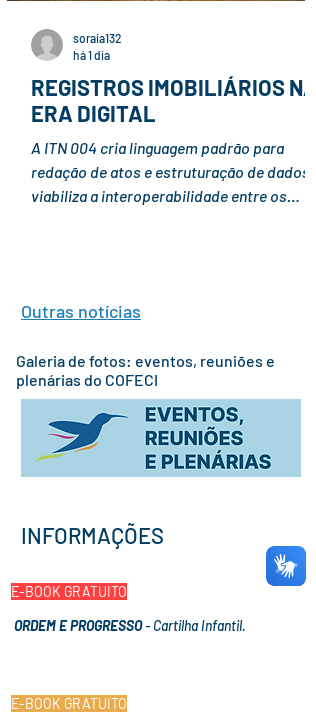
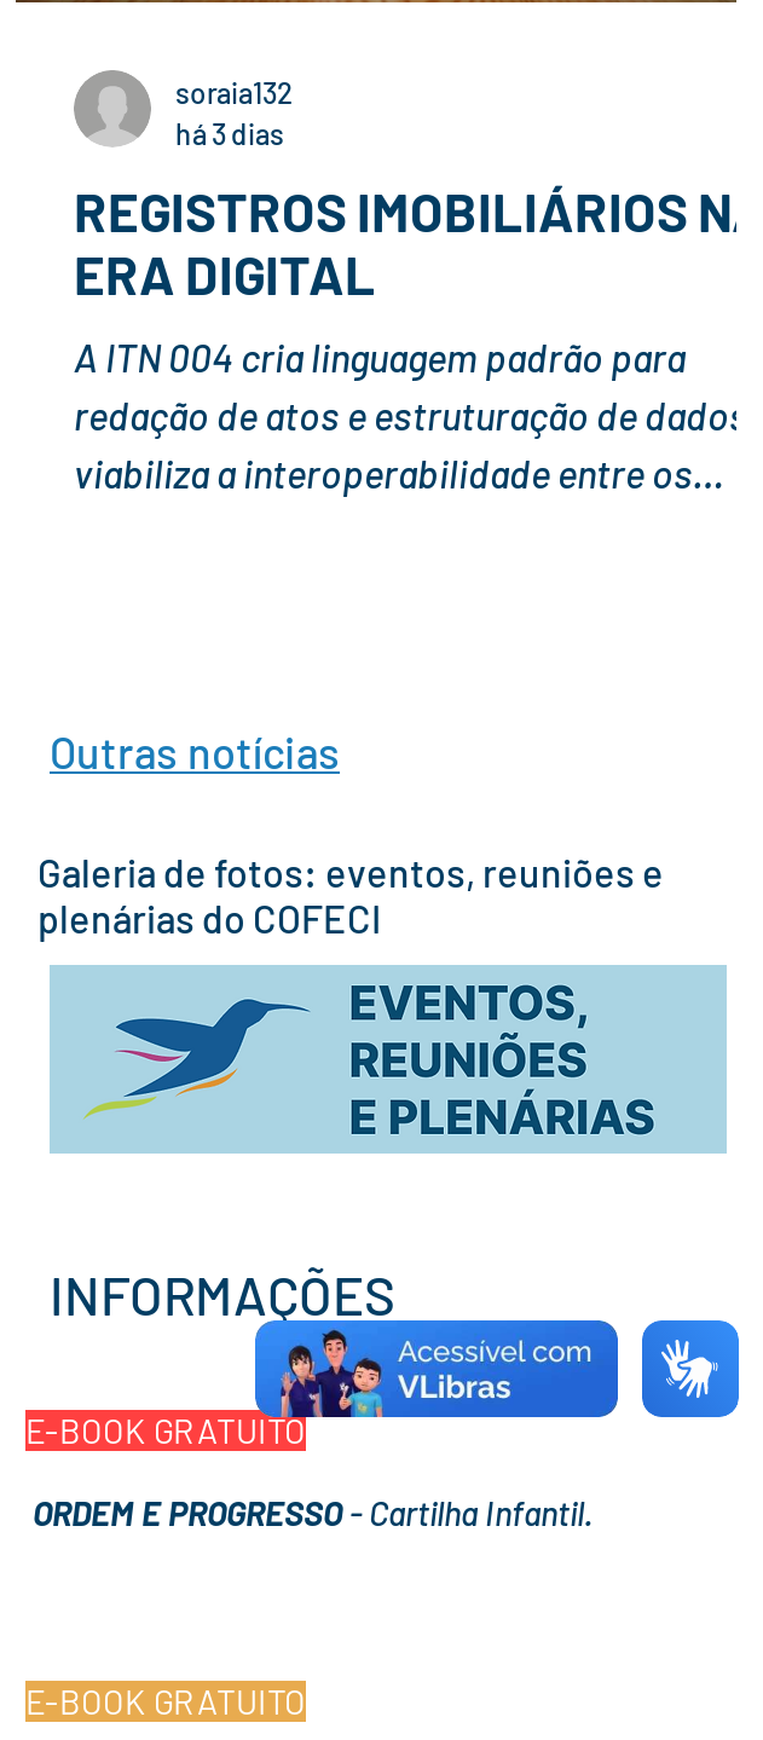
- há 1 dia
+ há 3 dias

+ [image]
